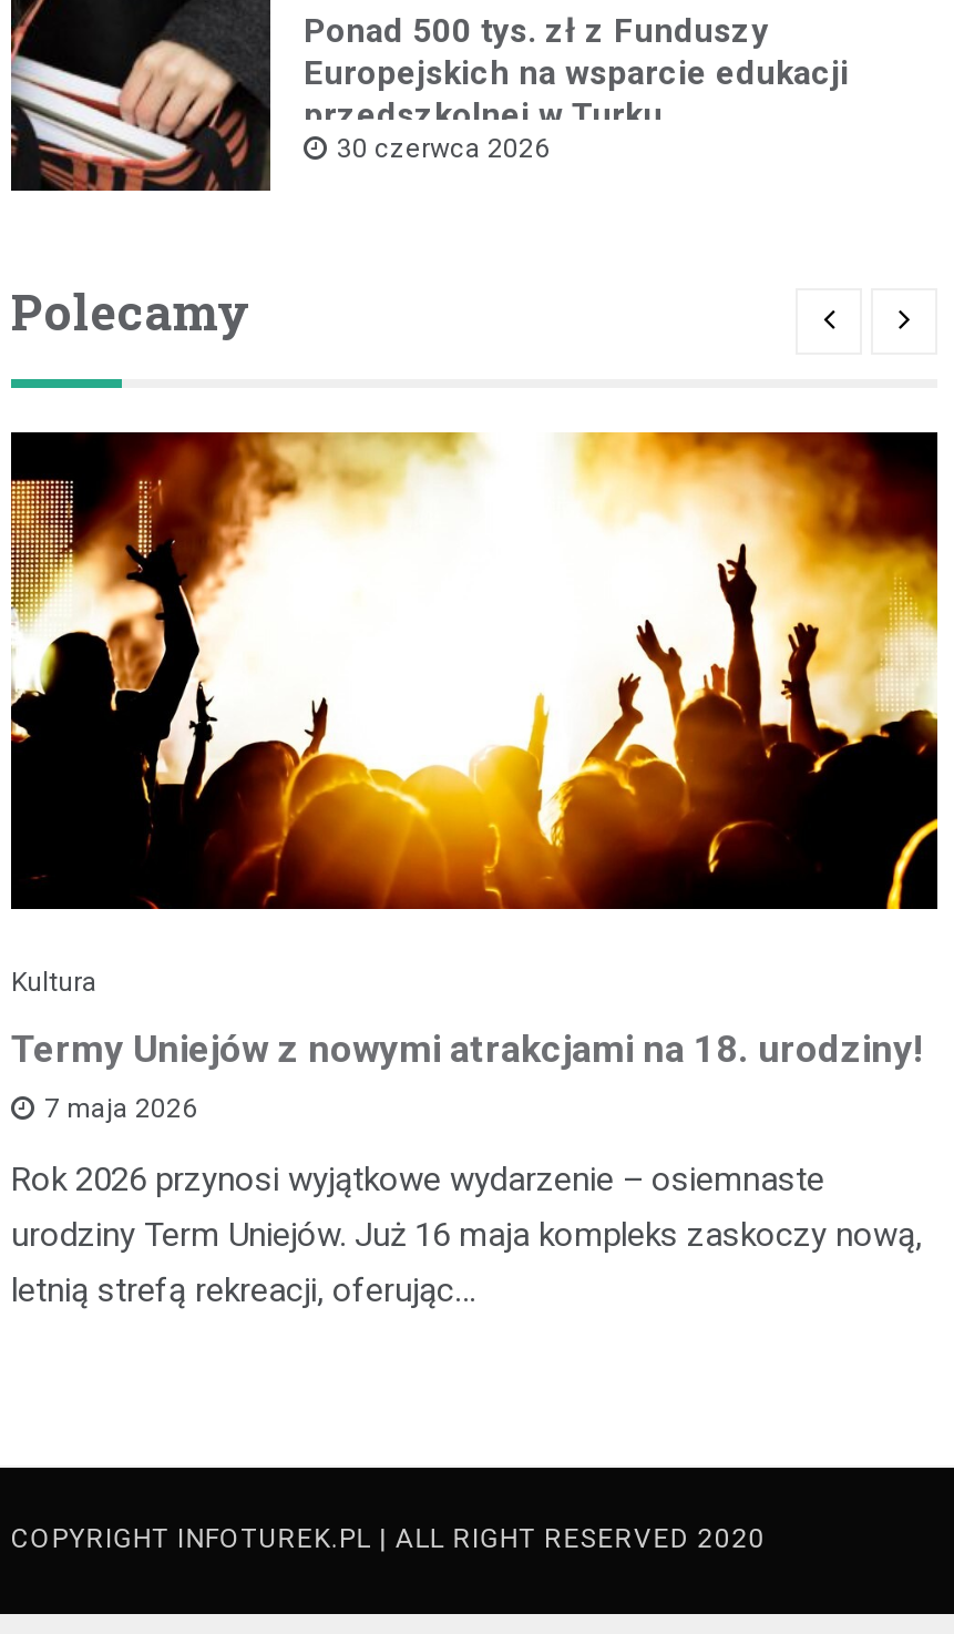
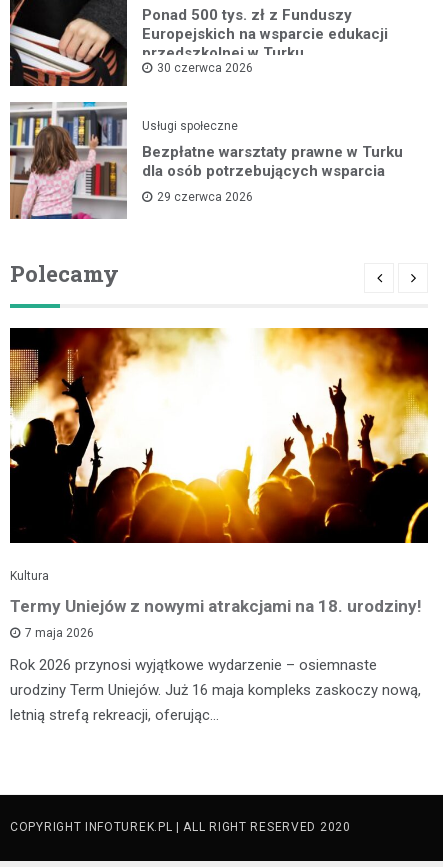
+ [image]
+ Usługi społeczne
+ Bezpłatne warsztaty prawne w Turku
+ dla osób potrzebujących wsparcia
+ 29 czerwca 2026
